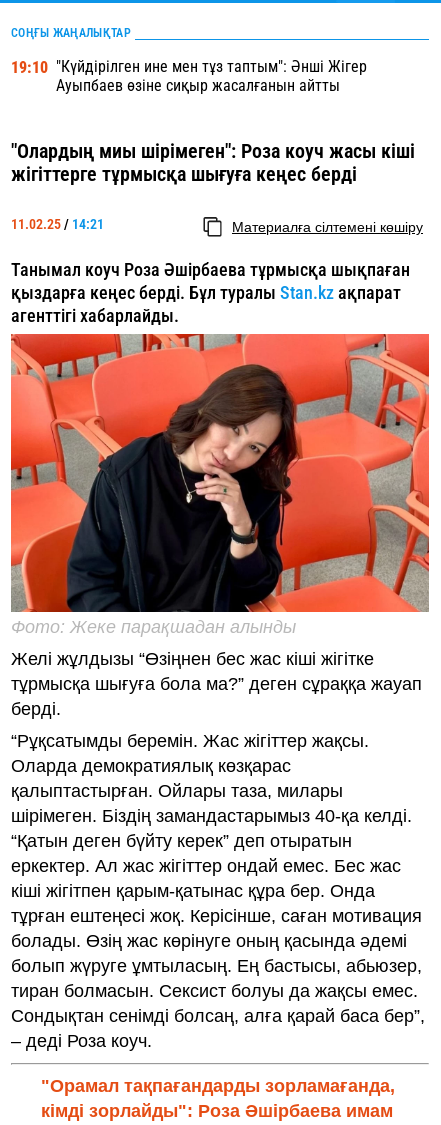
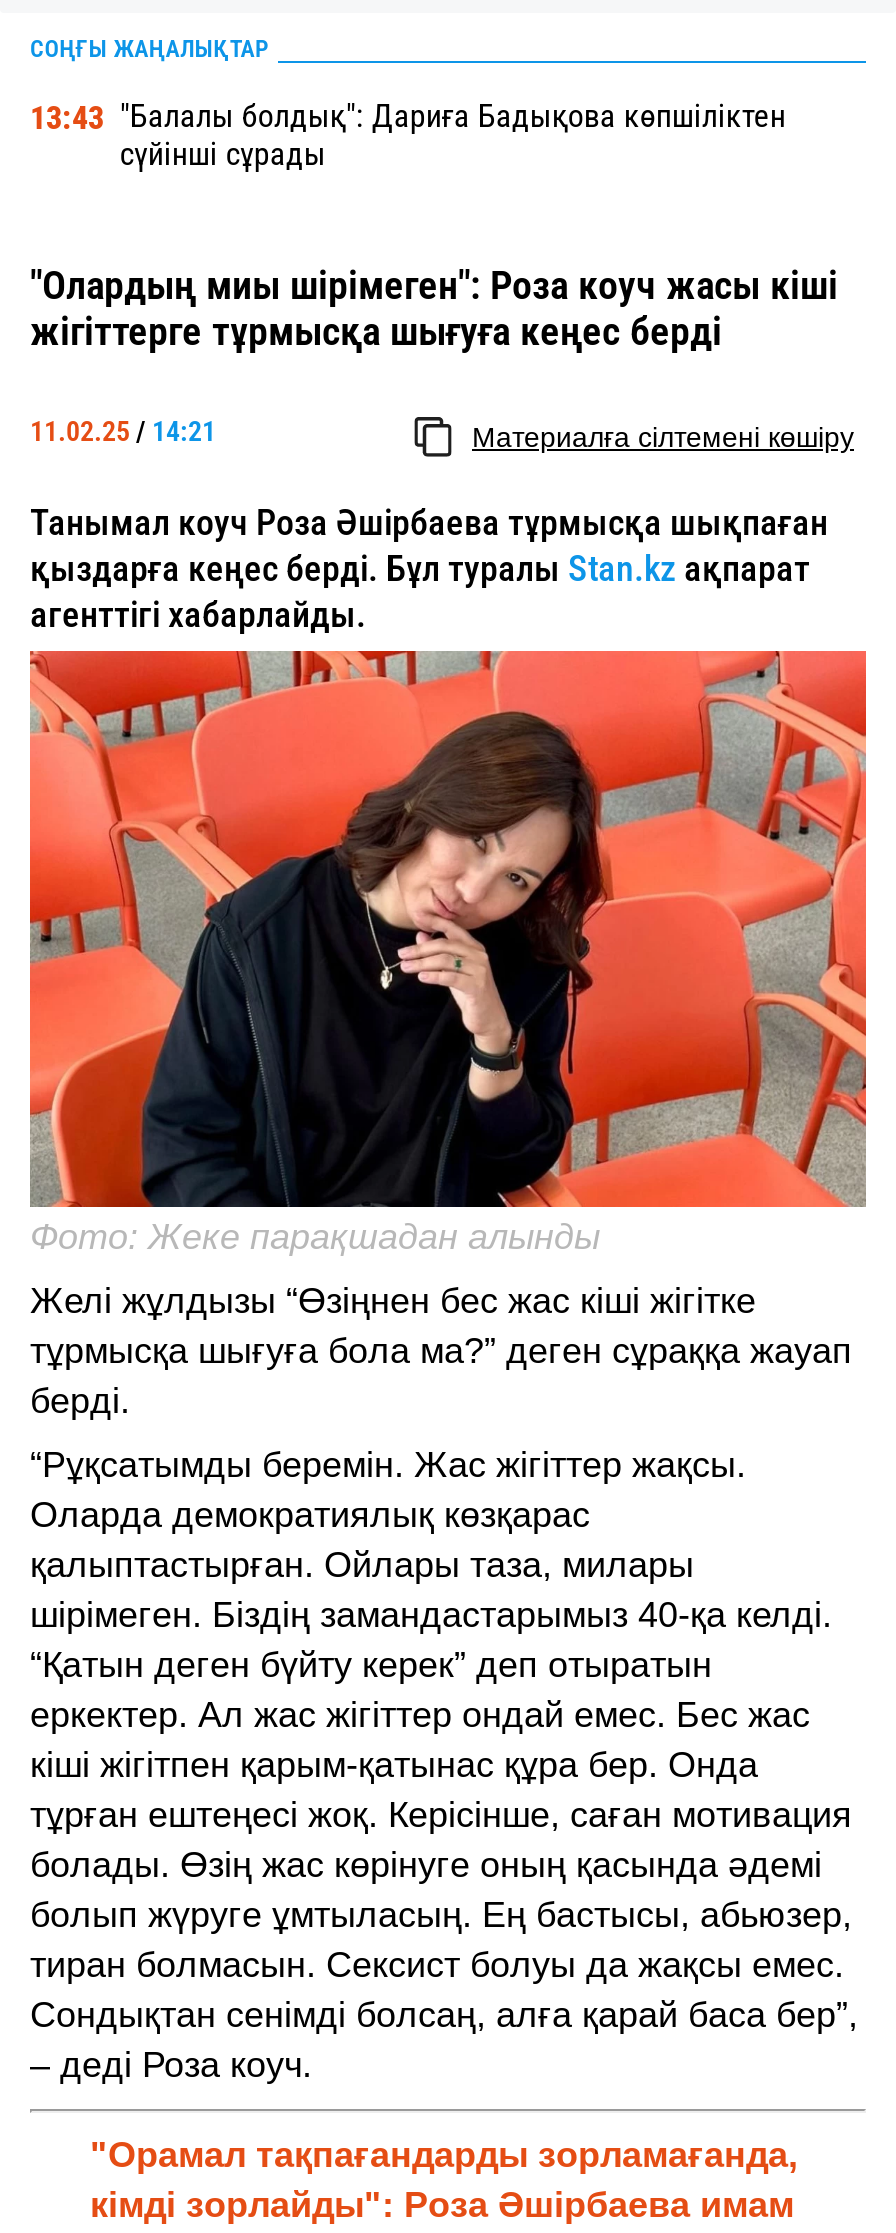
- 19:10 "Күйдірілген ине мен тұз таптым": Әнші Жігер
- Ауыпбаев өзіне сиқыр жасалғанын айтты
+ 13:43 "Балалы болдық": Дариға Бадықова көпшіліктен
+ сүйінші сұрады
